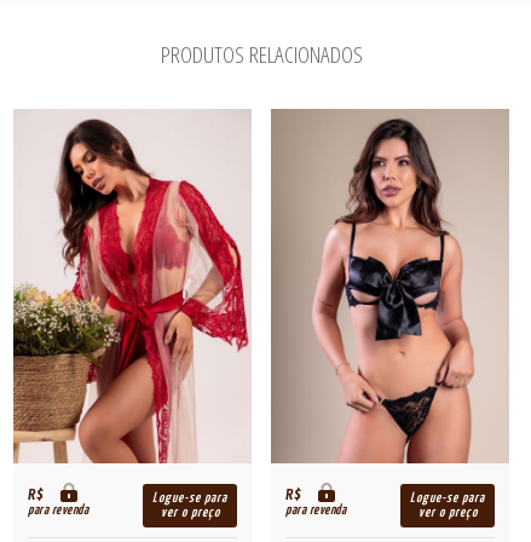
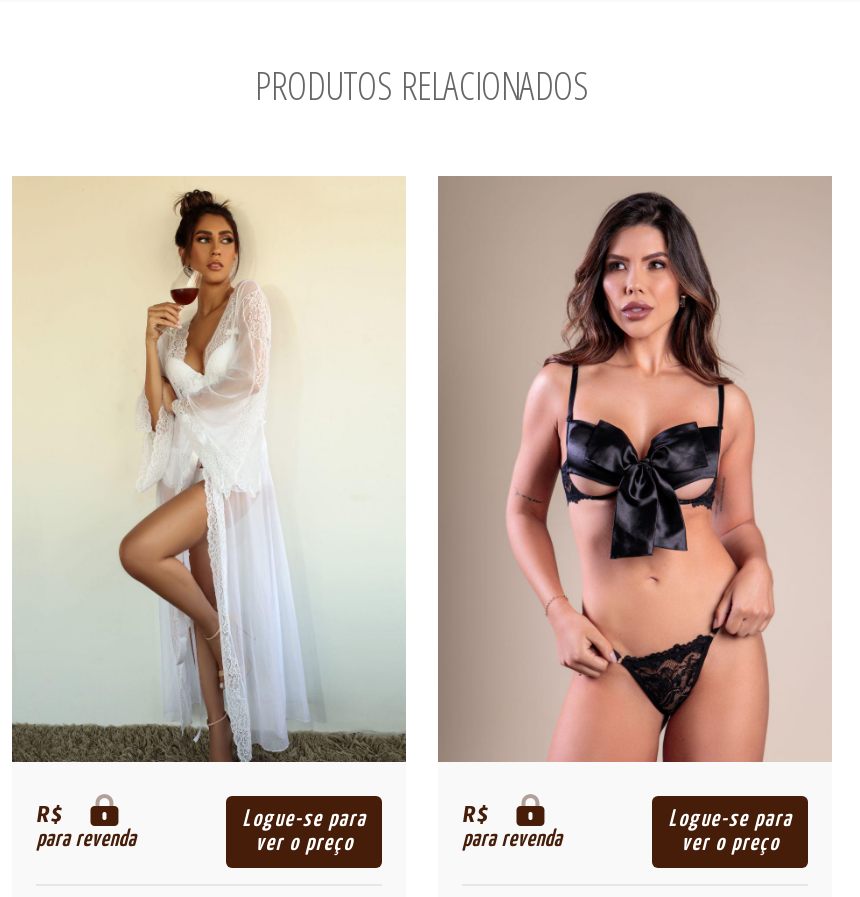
- [image]
+ [image]
